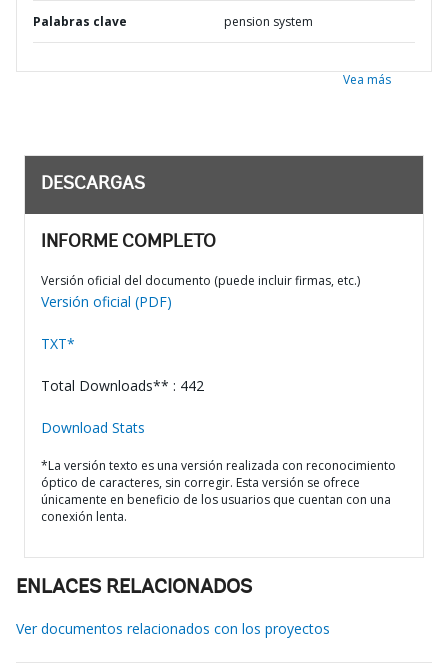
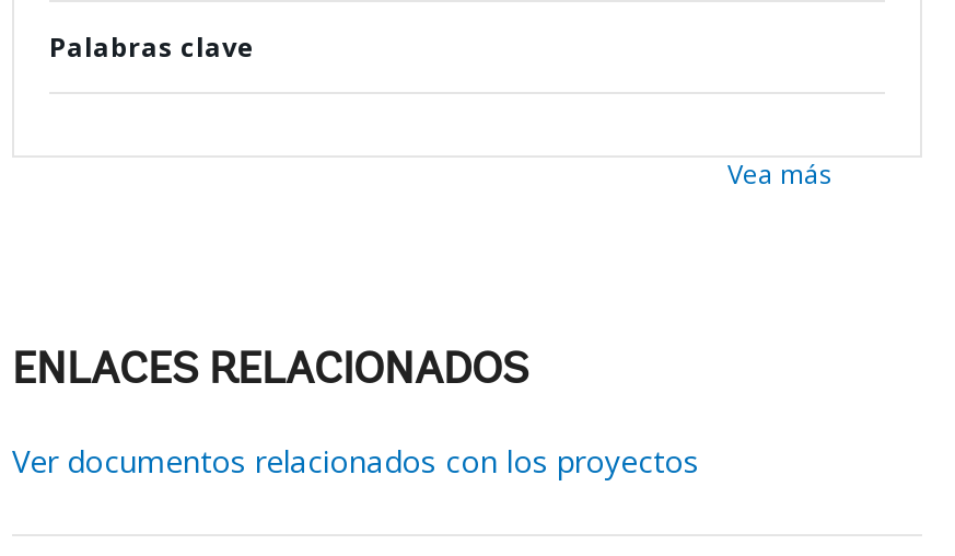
- pension system

- DESCARGAS
- INFORME COMPLETO
- Versión oficial del documento (puede incluir firmas, etc.)
- Versión oficial (PDF)
- TXT*
- Total Downloads** : 442
- Download Stats
- *La versión texto es una versión realizada con reconocimiento
- óptico de caracteres, sin corregir. Esta versión se ofrece
- únicamente en beneficio de los usuarios que cuentan con una
- conexión lenta.
